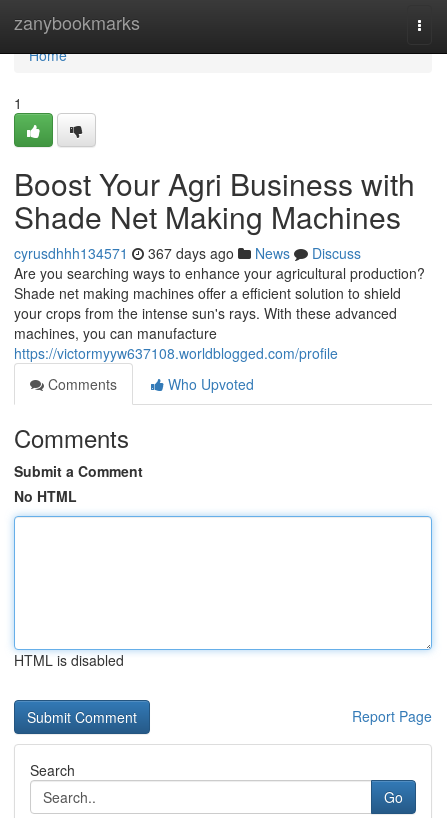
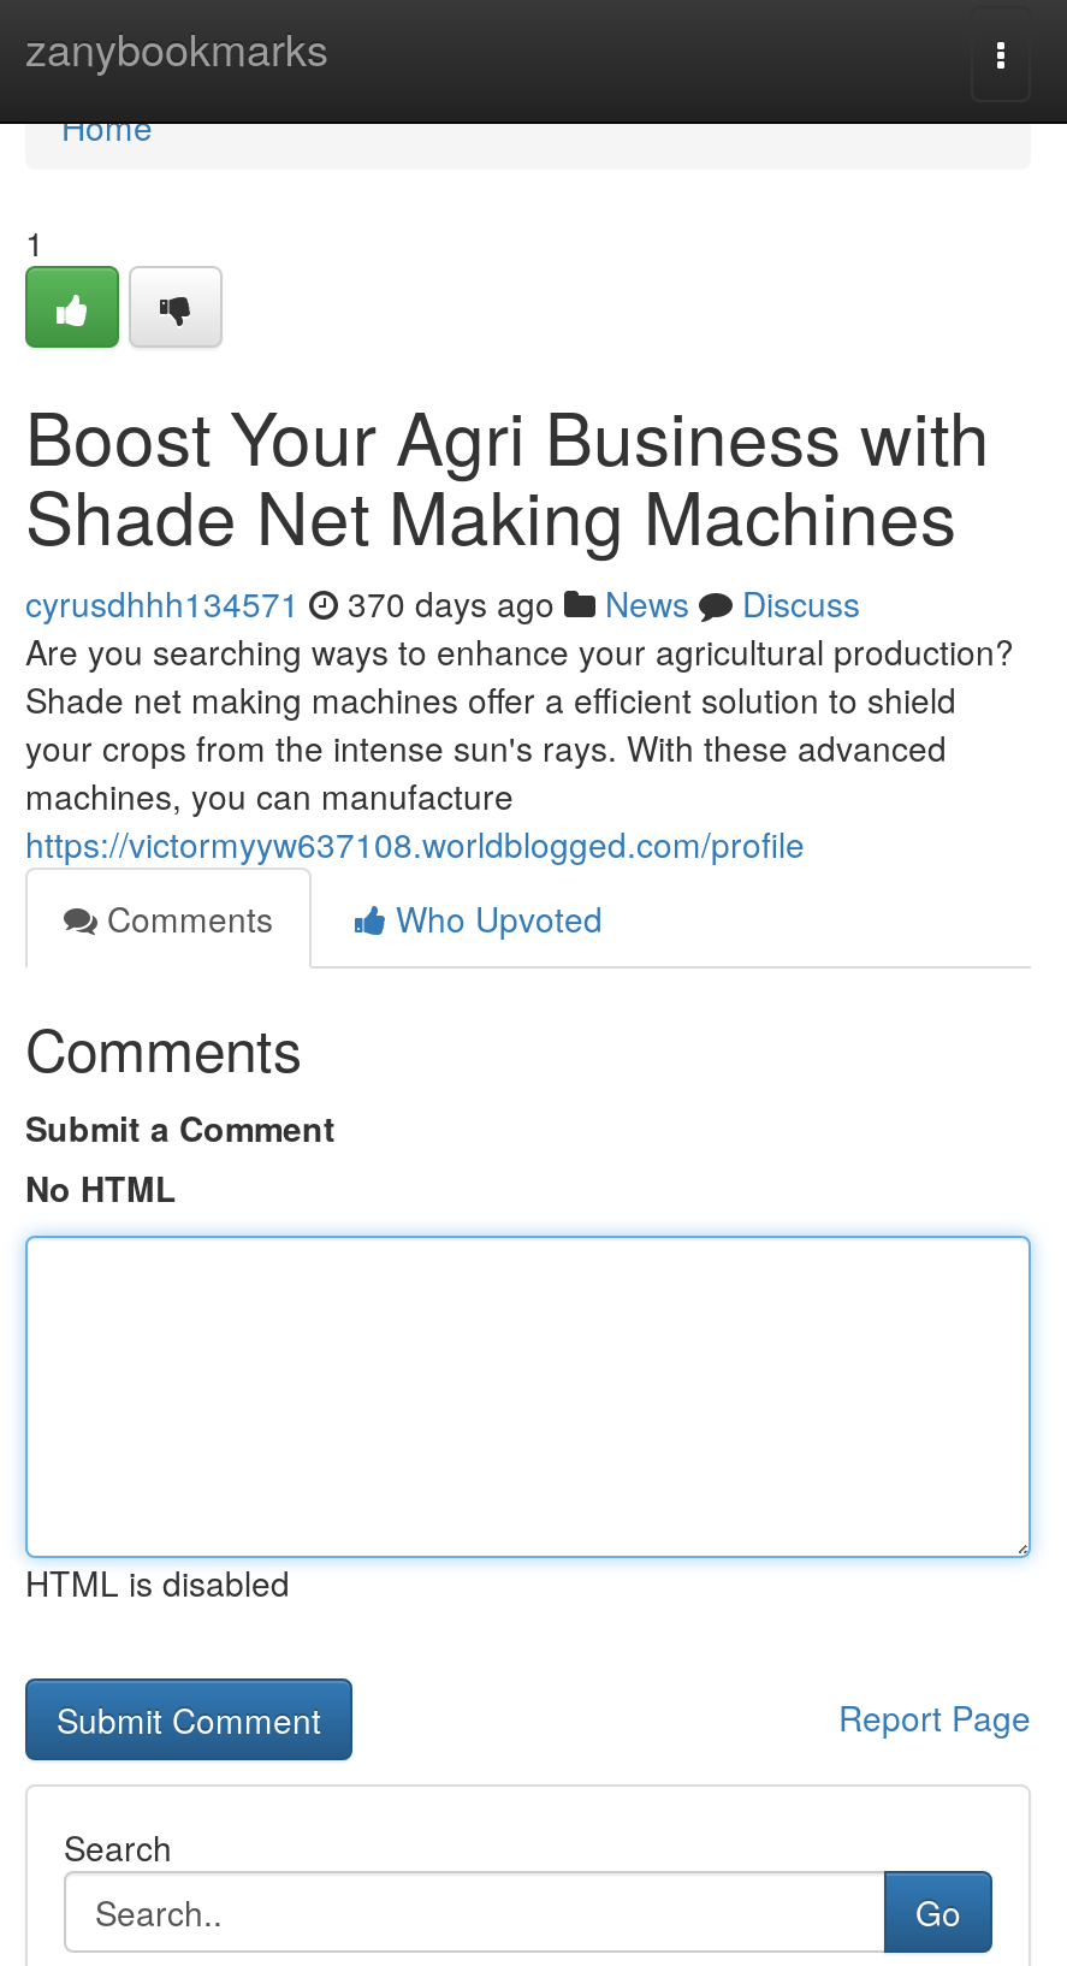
- cyrusdhhh134571 367 days ago News Discuss
+ cyrusdhhh134571 370 days ago News Discuss
